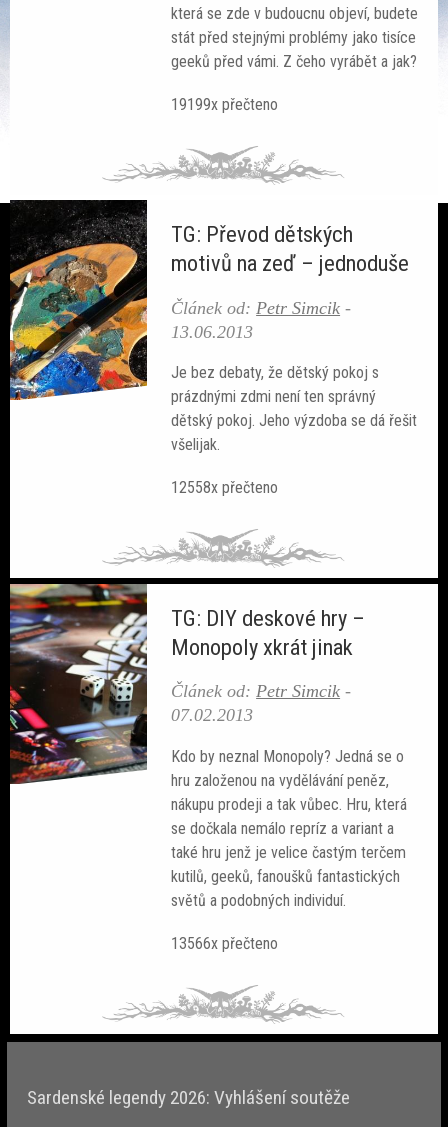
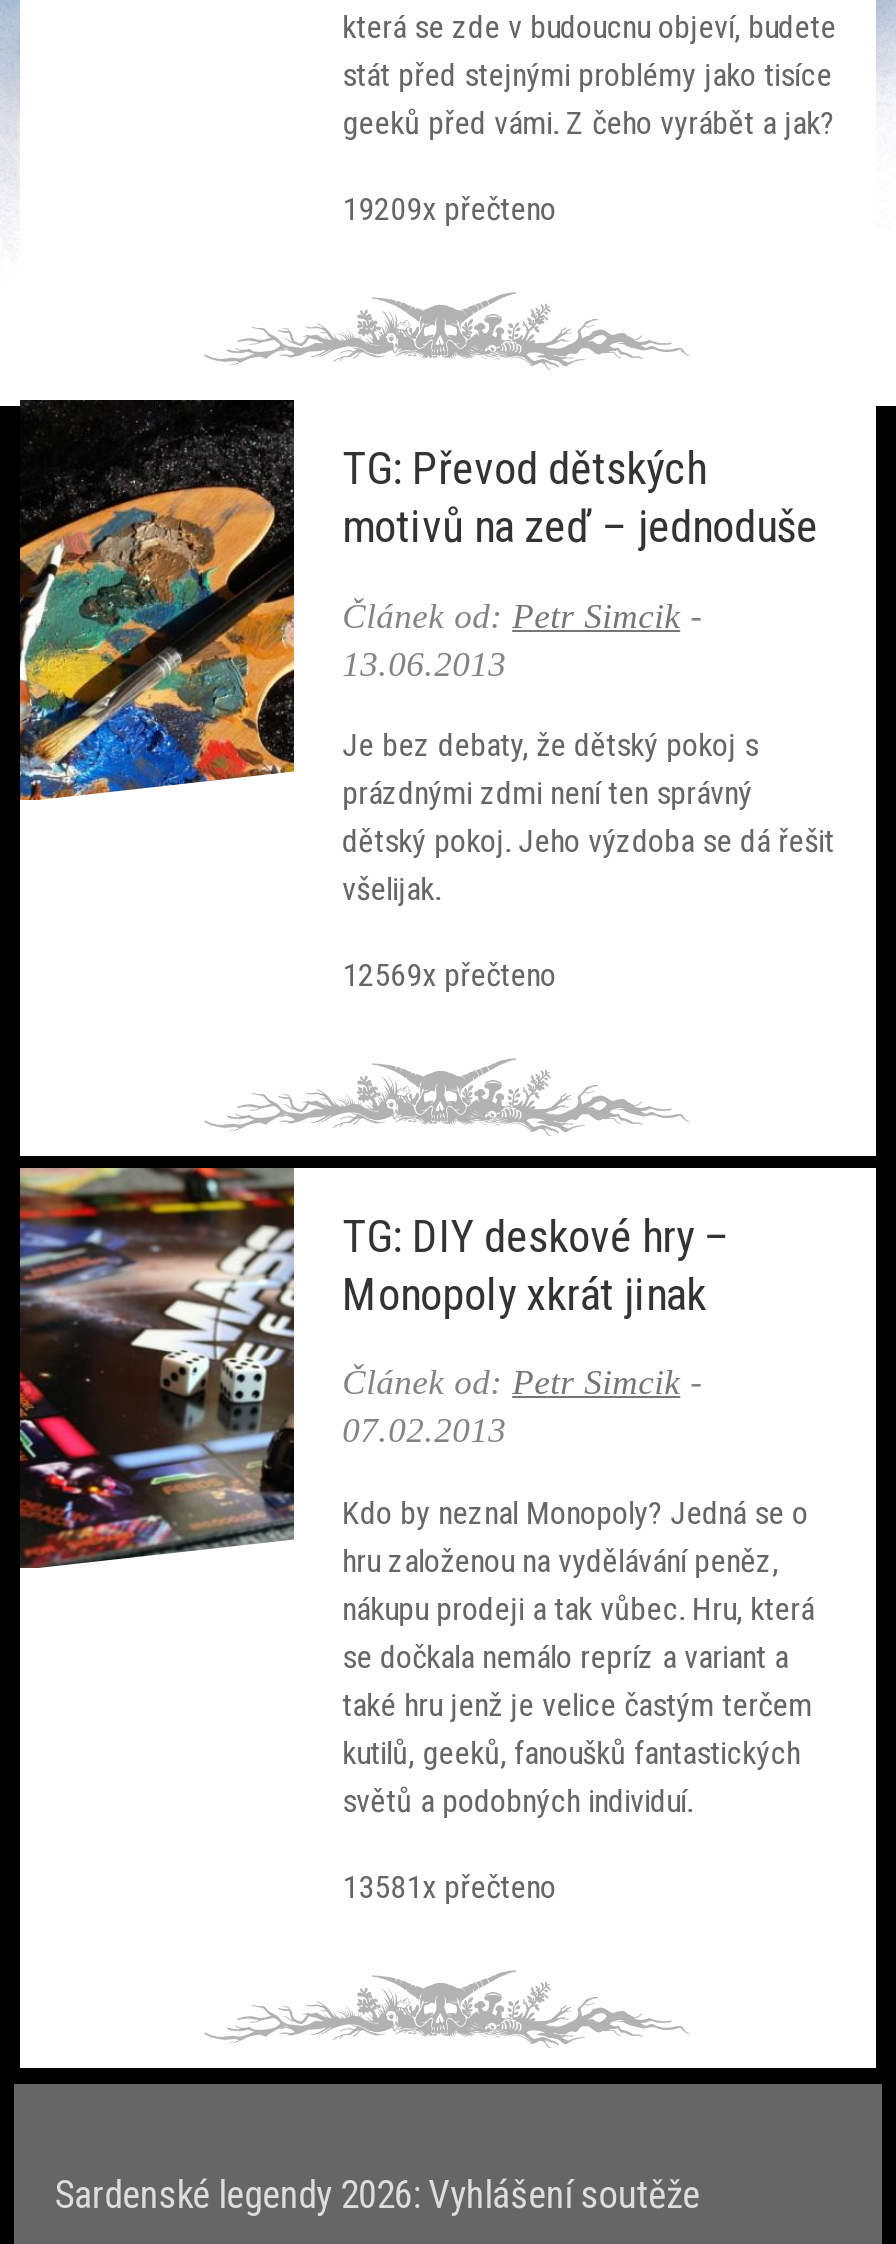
- 19199x přečteno
+ 19209x přečteno

- 12558x přečteno
+ 12569x přečteno

- 13566x přečteno
+ 13581x přečteno
